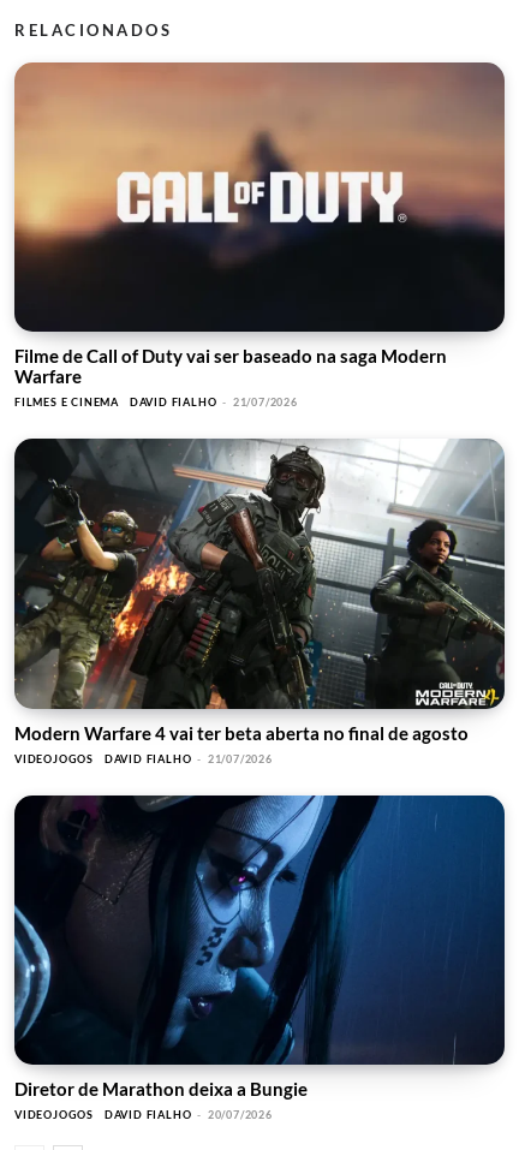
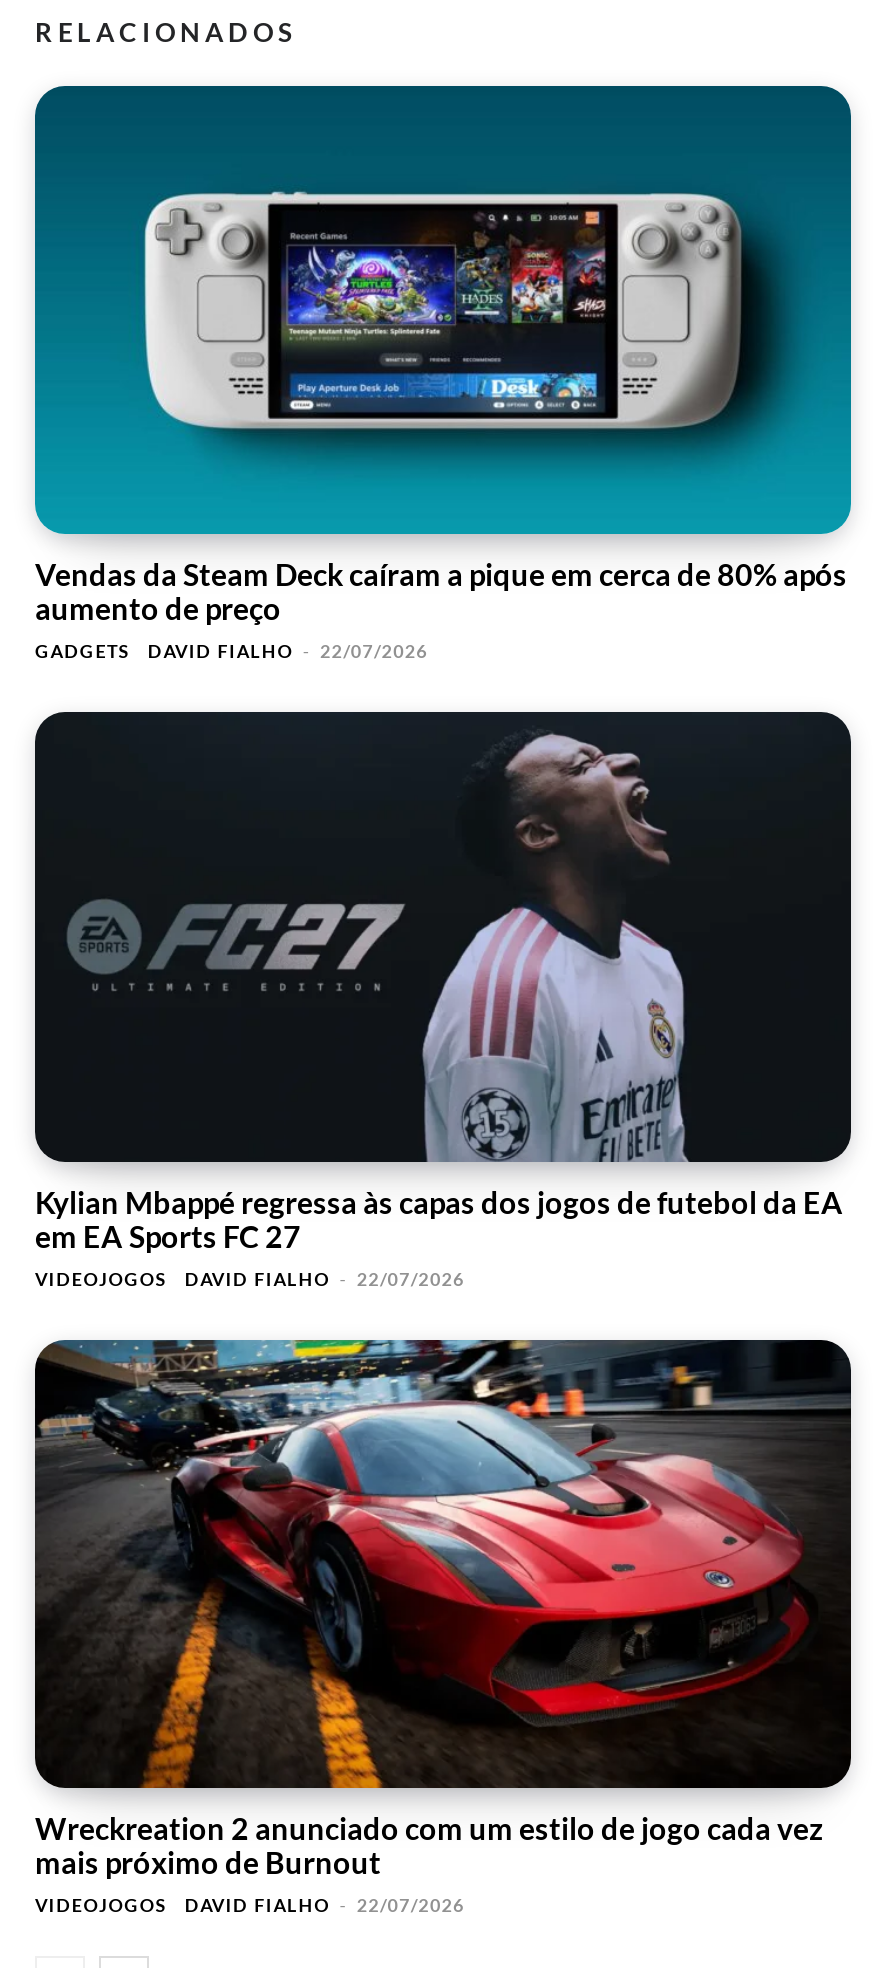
- [image]
- Filme de Call of Duty vai ser baseado na saga Modern
- Warfare
- FILMES E CINEMA
- DAVID FIALHO - 21/07/2026
+ [image]
+ Vendas da Steam Deck caíram a pique em cerca de 80% após
+ aumento de preço
+ GADGETS
+ DAVID FIALHO - 22/07/2026

- [image]
- Modern Warfare 4 vai ter beta aberta no final de agosto
+ [image]
+ Kylian Mbappé regressa às capas dos jogos de futebol da EA
+ em EA Sports FC 27

- VIDEOJOGOS DAVID FIALHO - 21/07/2026
+ VIDEOJOGOS DAVID FIALHO - 22/07/2026

- [image]
- Diretor de Marathon deixa a Bungie
+ [image]
+ Wreckreation 2 anunciado com um estilo de jogo cada vez
+ mais próximo de Burnout

- VIDEOJOGOS DAVID FIALHO - 20/07/2026
+ VIDEOJOGOS DAVID FIALHO - 22/07/2026
